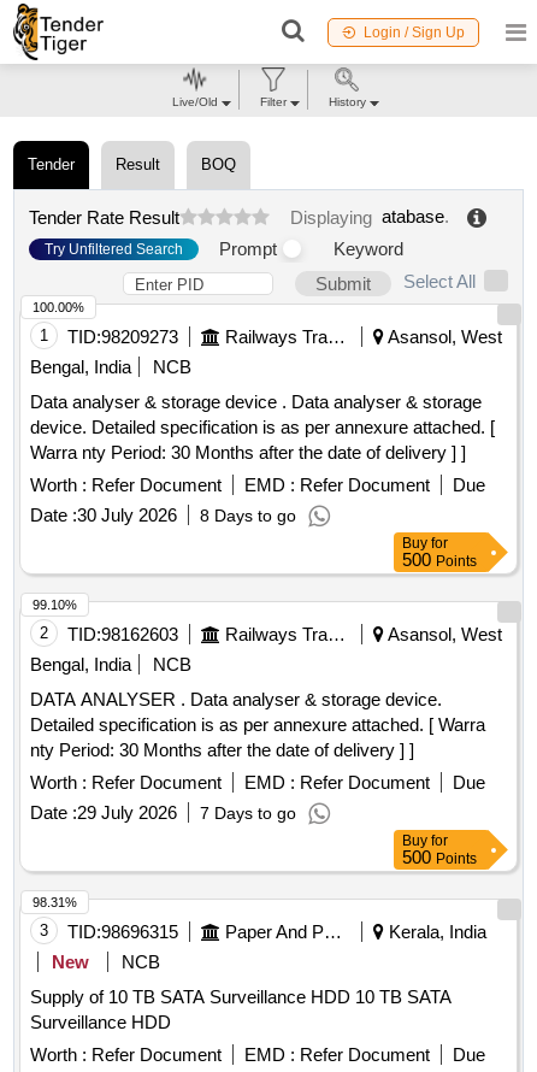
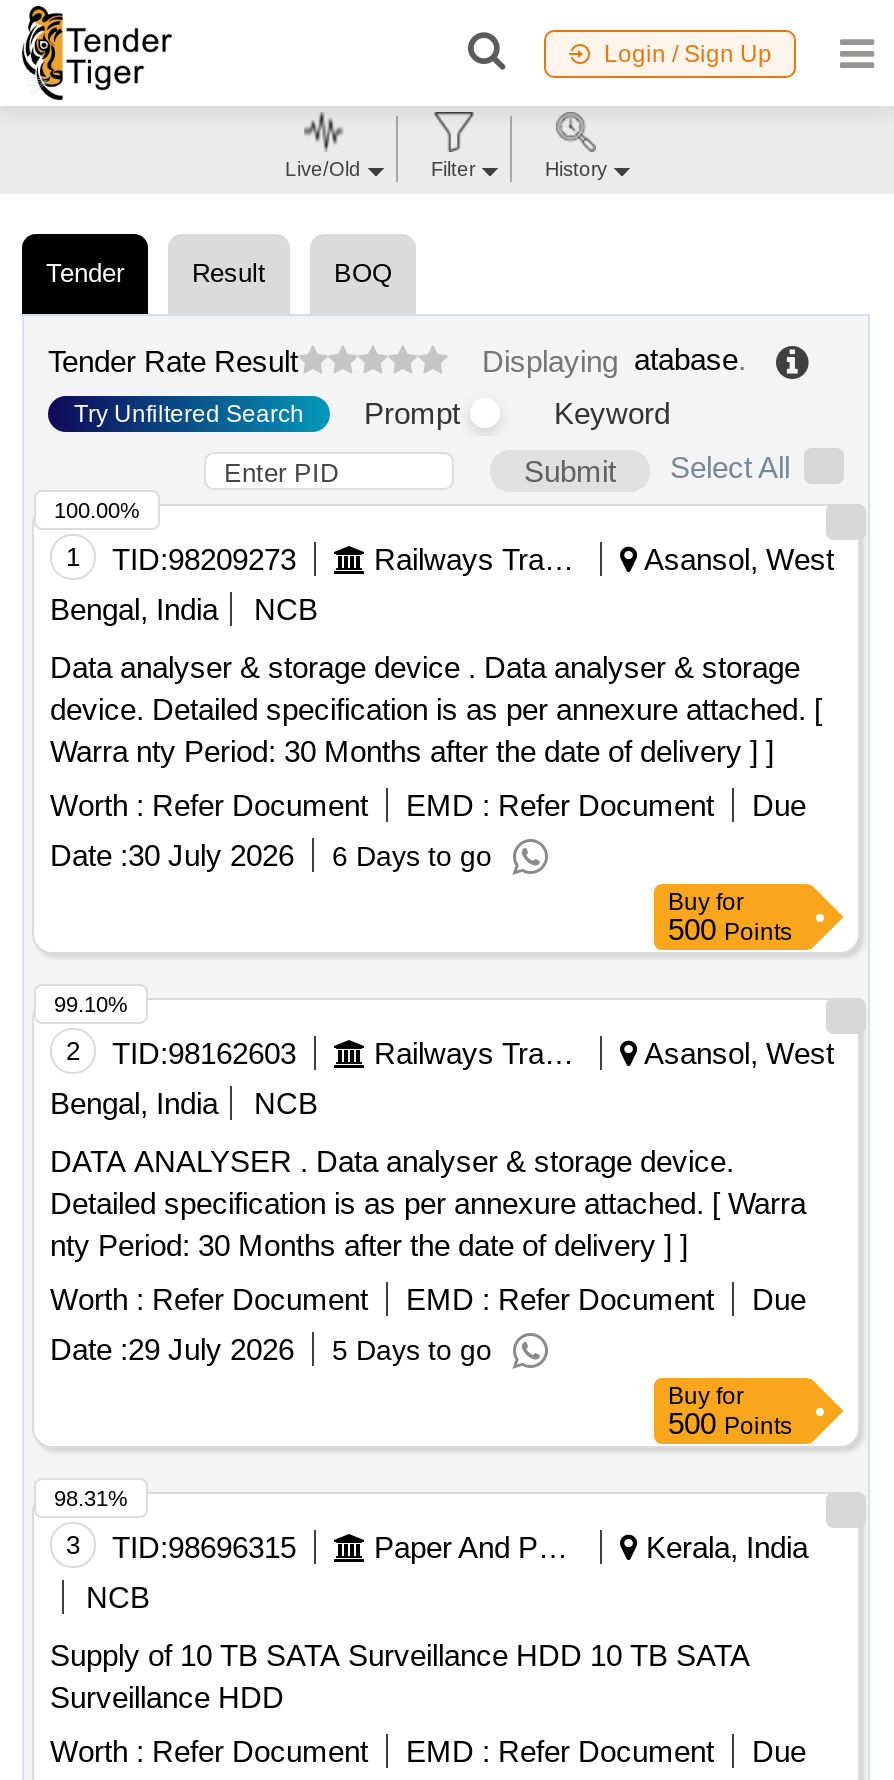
- Date : 30 July 2026 8 Days to go
+ Date : 30 July 2026 6 Days to go

- Date : 29 July 2026 7 Days to go
+ Date : 29 July 2026 5 Days to go

- New
